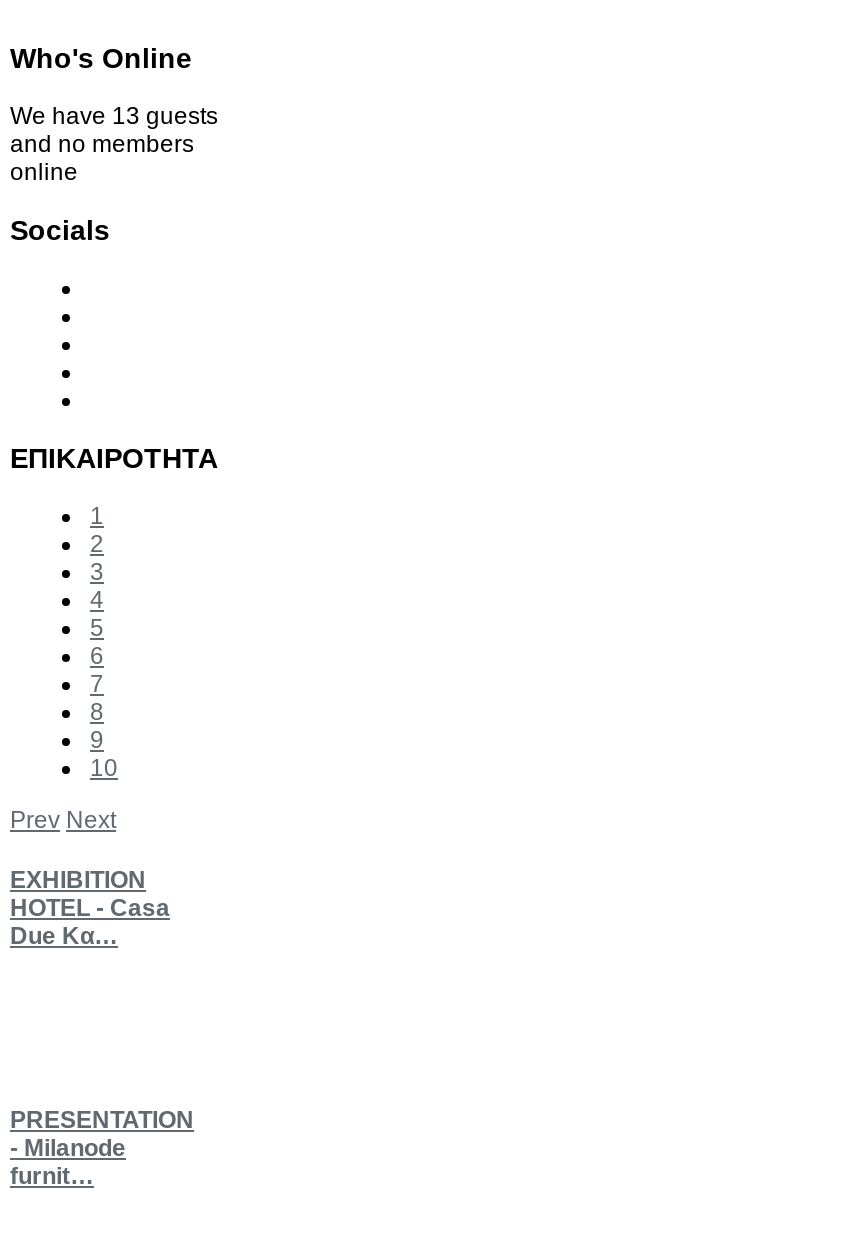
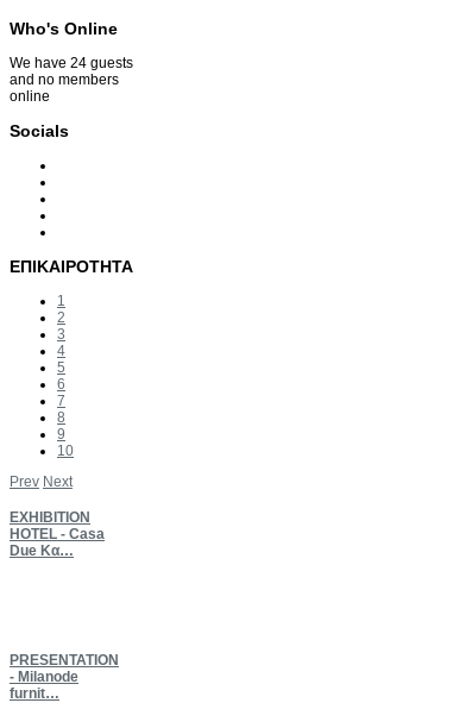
- We have 13 guests
+ We have 24 guests
